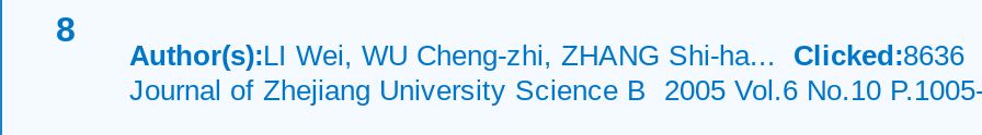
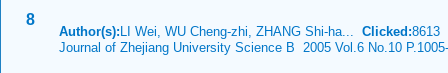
- Author(s):LI Wei, WU Cheng-zhi, ZHANG Shi-ha... Clicked:8636
+ Author(s):LI Wei, WU Cheng-zhi, ZHANG Shi-ha... Clicked:8613
